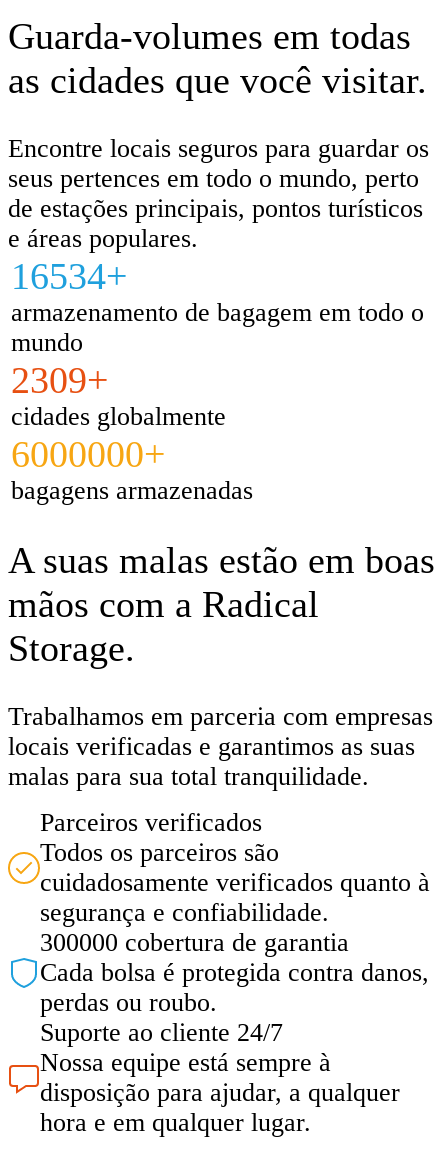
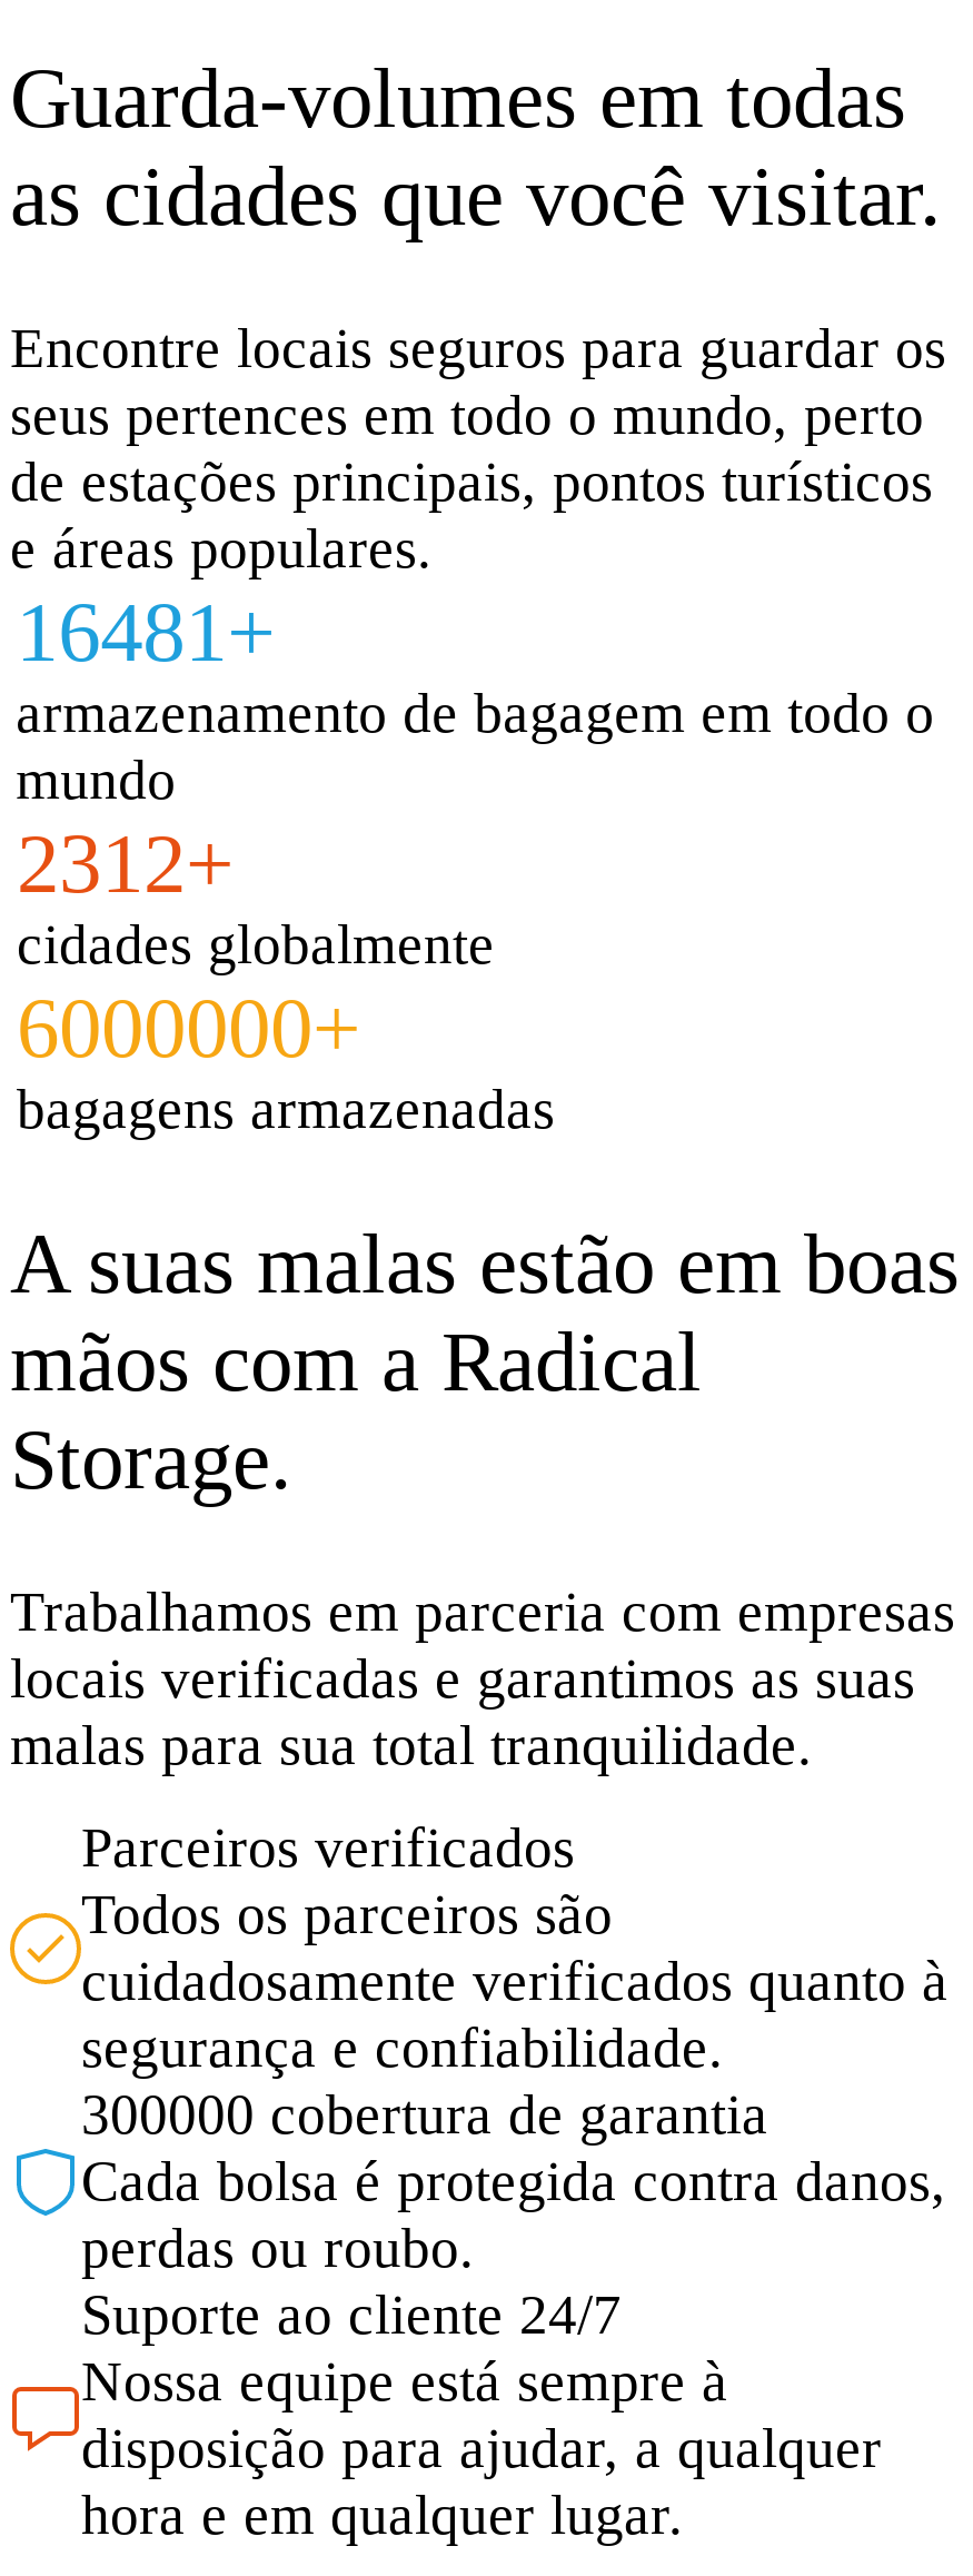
- 16534+
+ 16481+

- 2309+
+ 2312+
